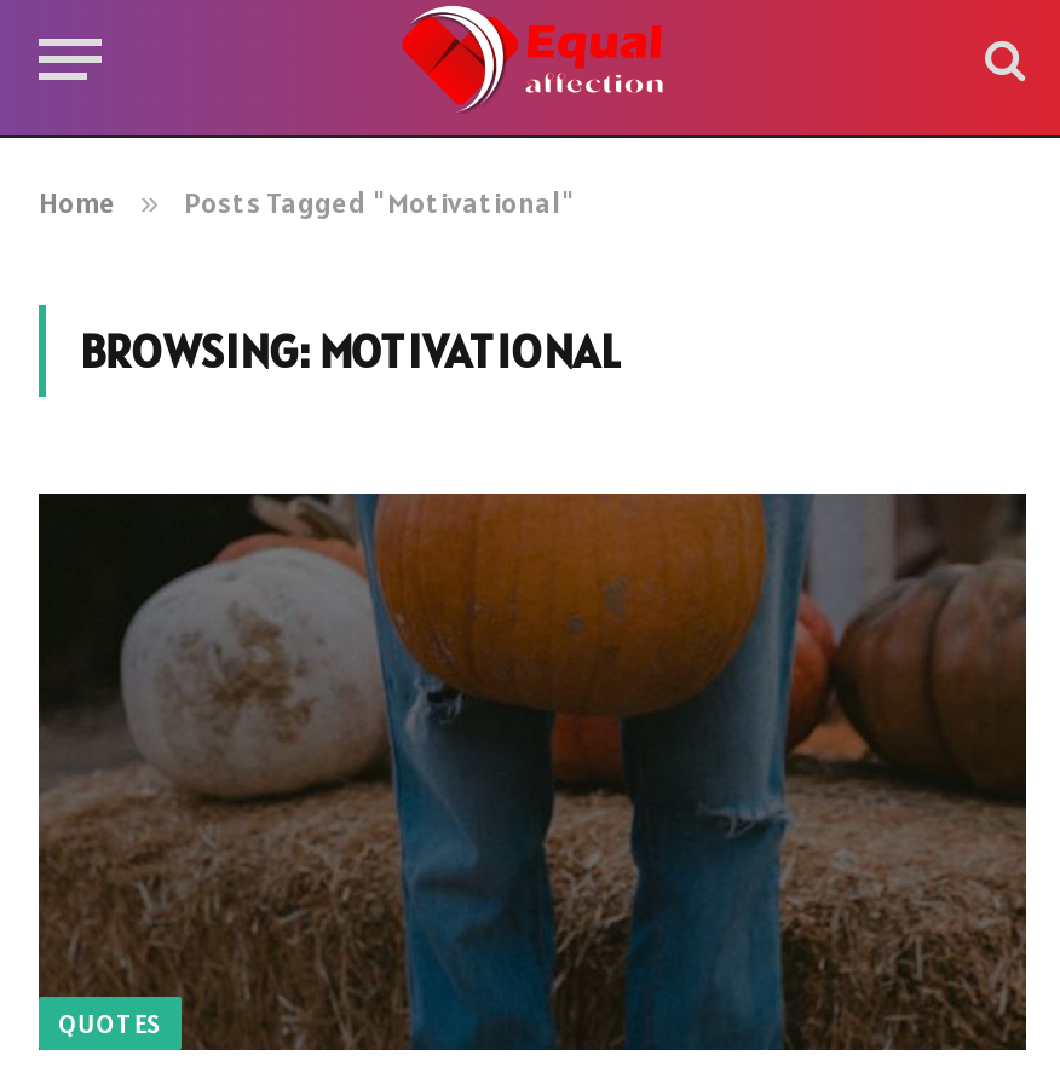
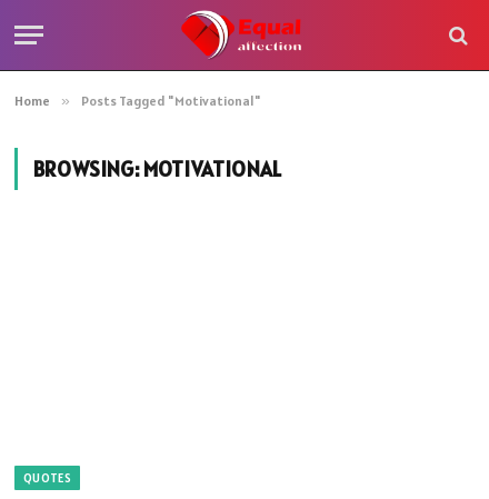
- [image]
